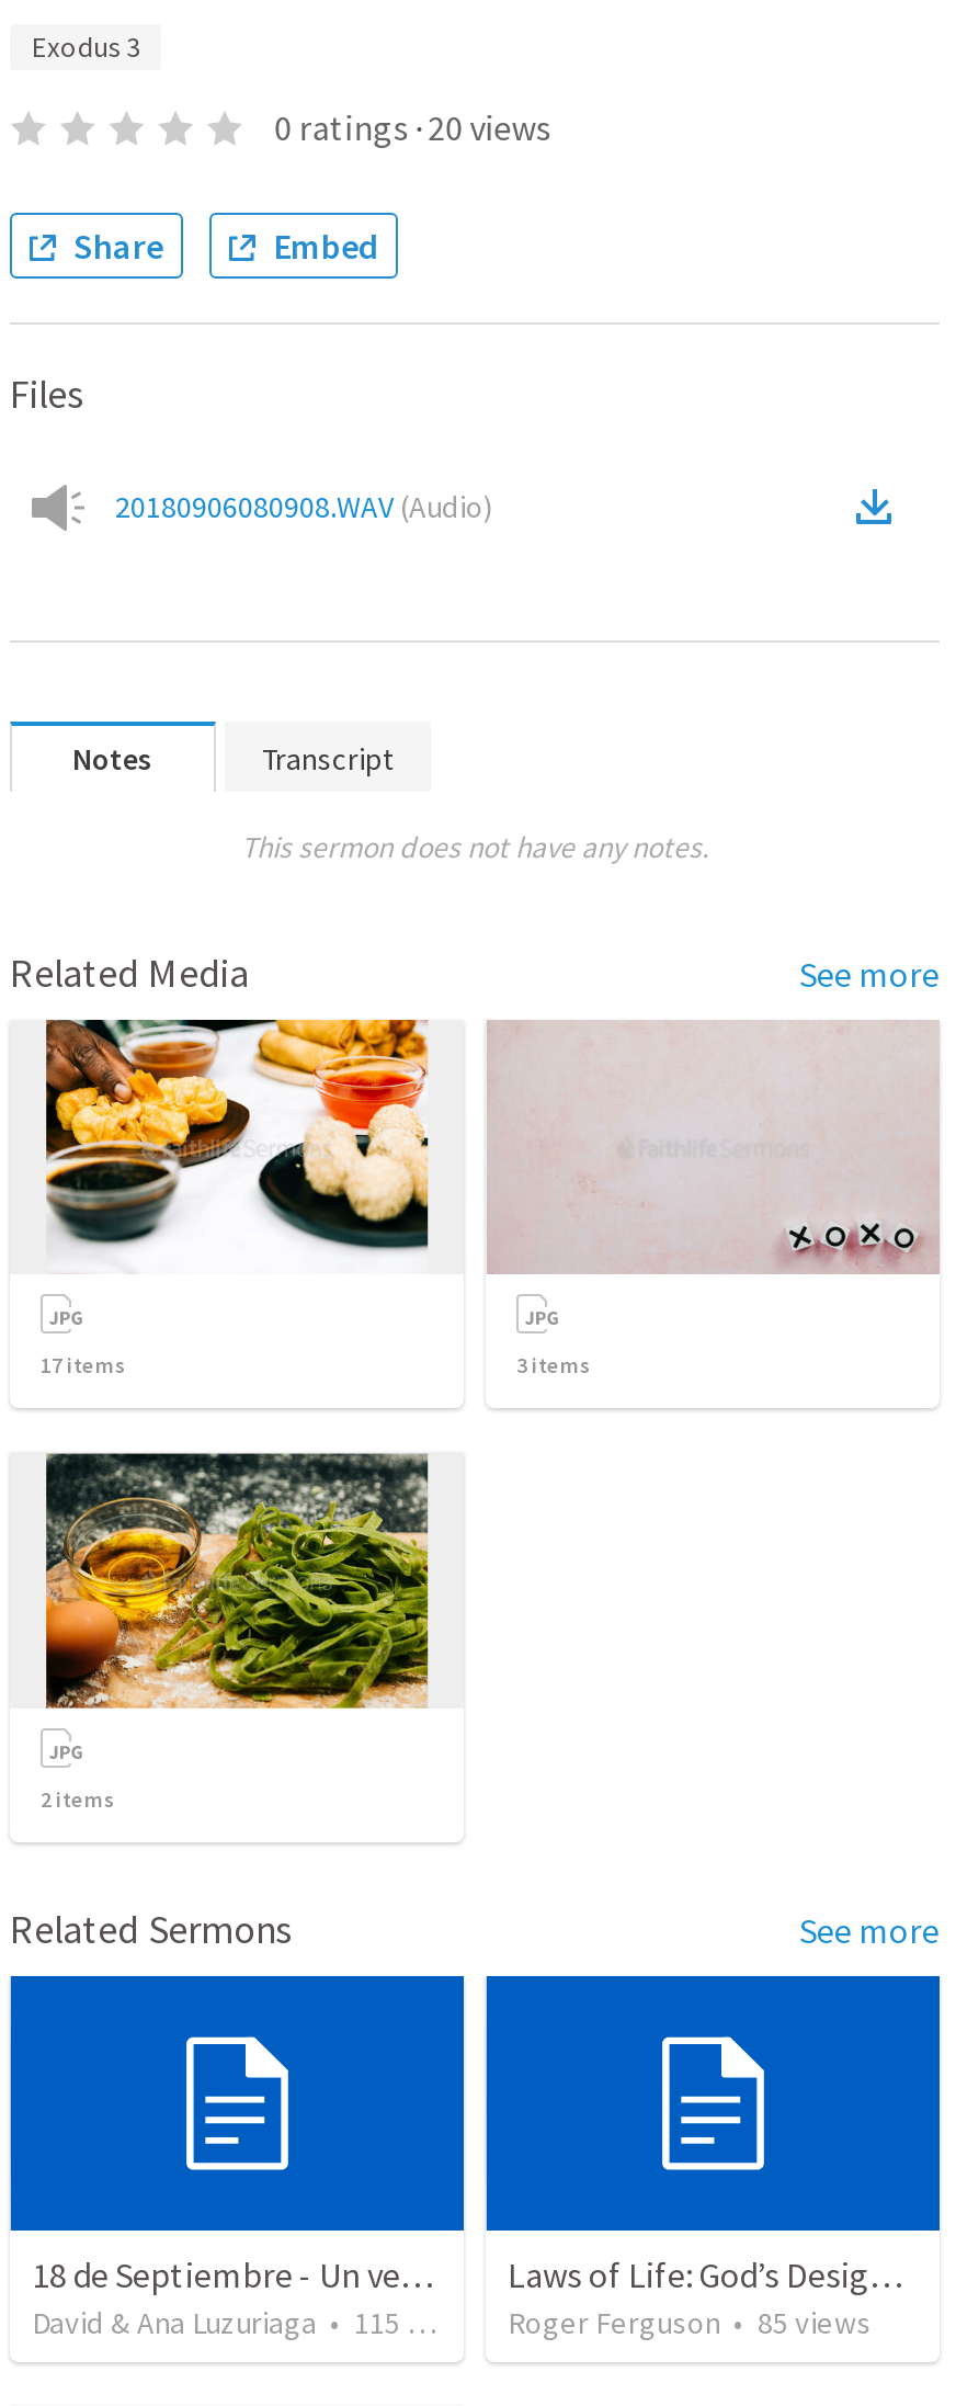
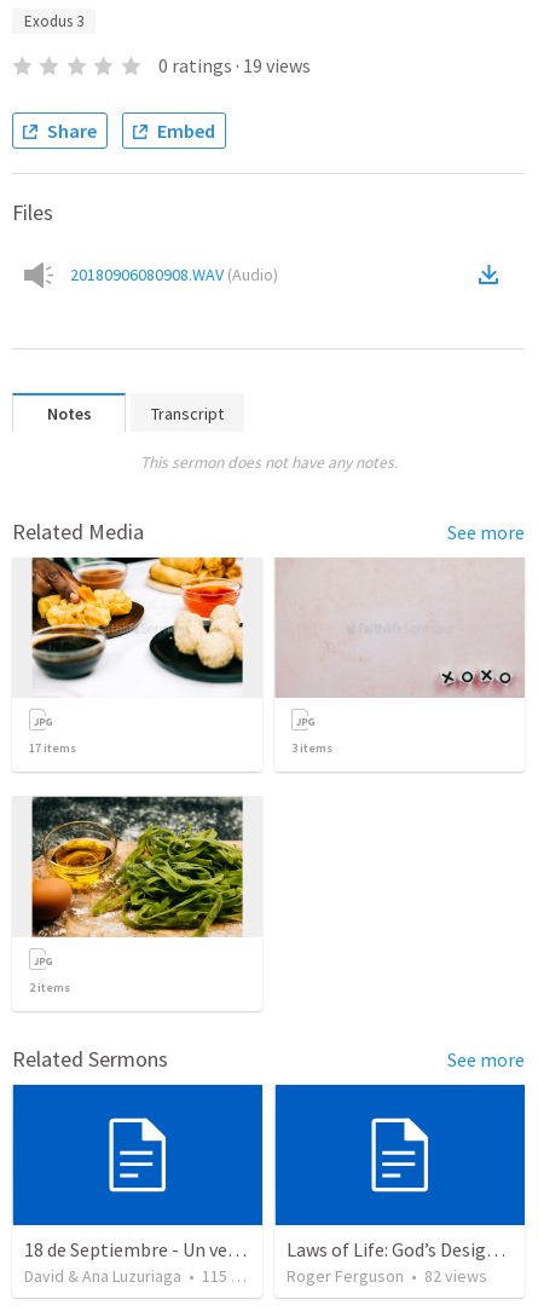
- 0 ratings · 20 views
+ 0 ratings · 19 views

- Roger Ferguson • 85 views
+ Roger Ferguson • 82 views
